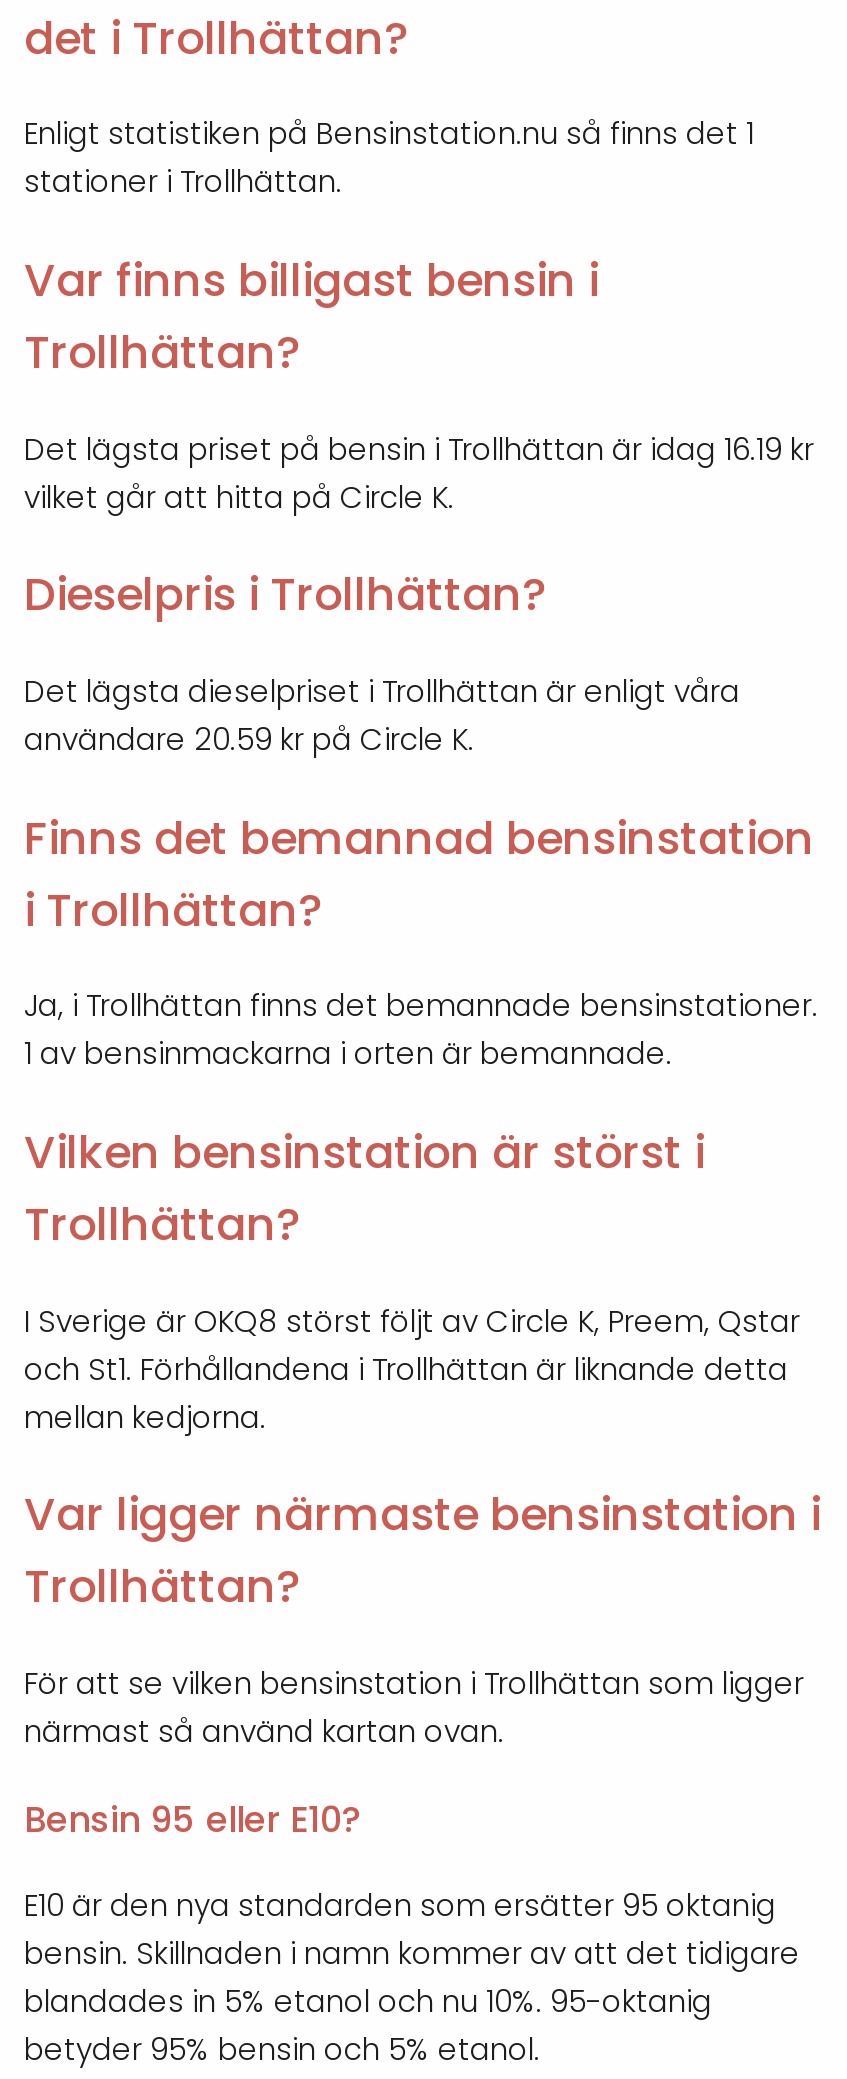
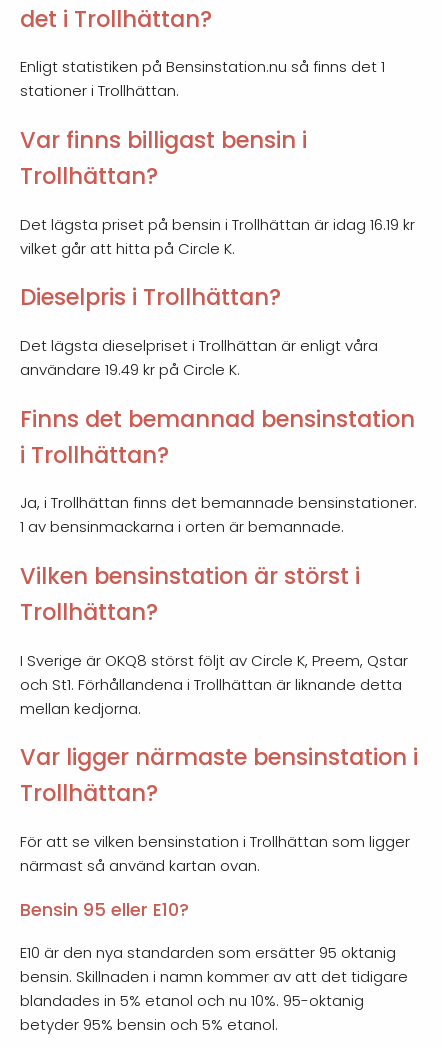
- användare 20.59 kr på Circle K.
+ användare 19.49 kr på Circle K.
